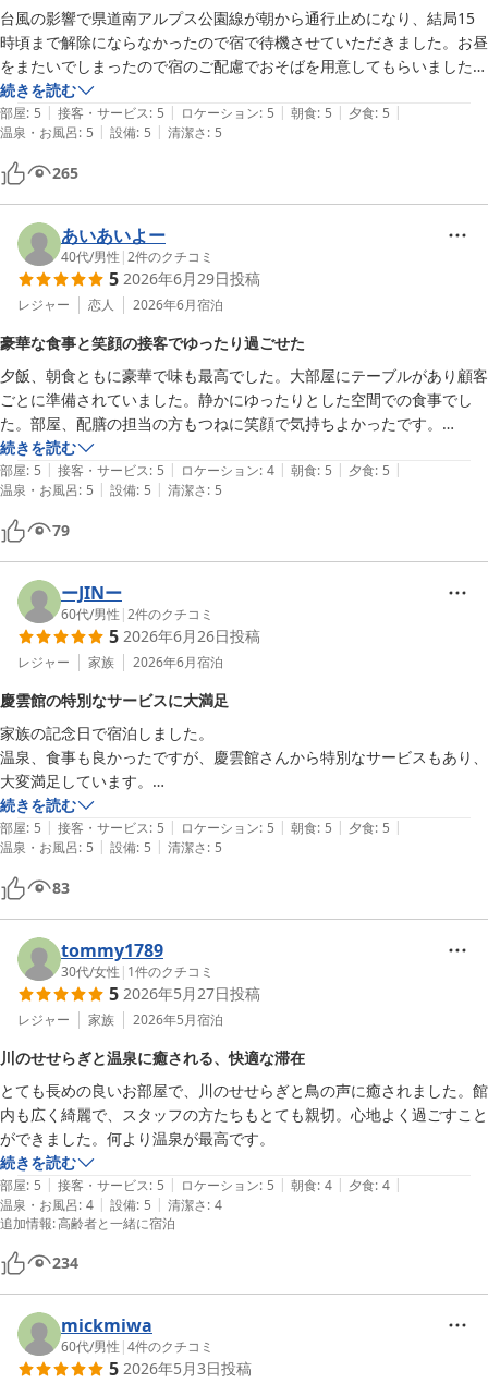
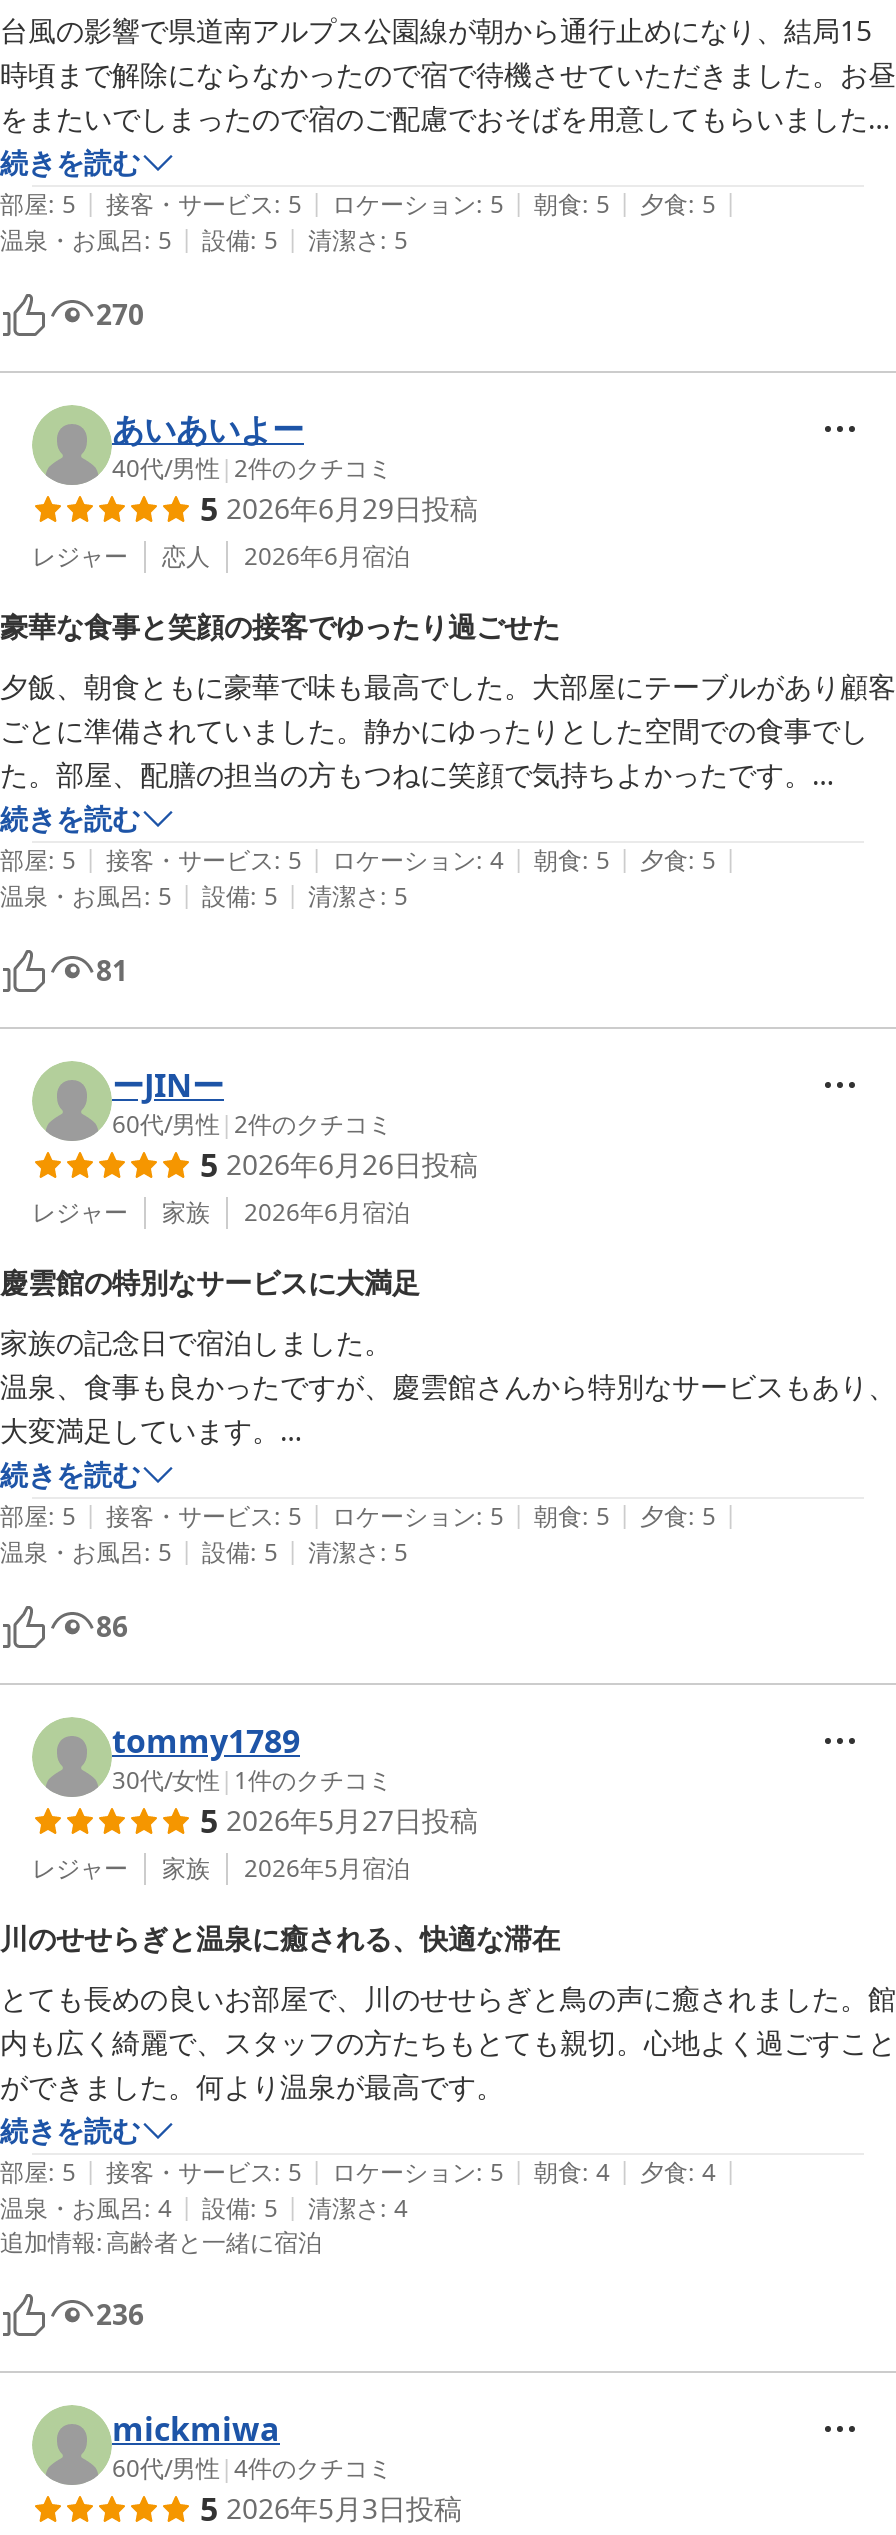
- 265
+ 270

- 79
+ 81

- 83
+ 86

- 234
+ 236
